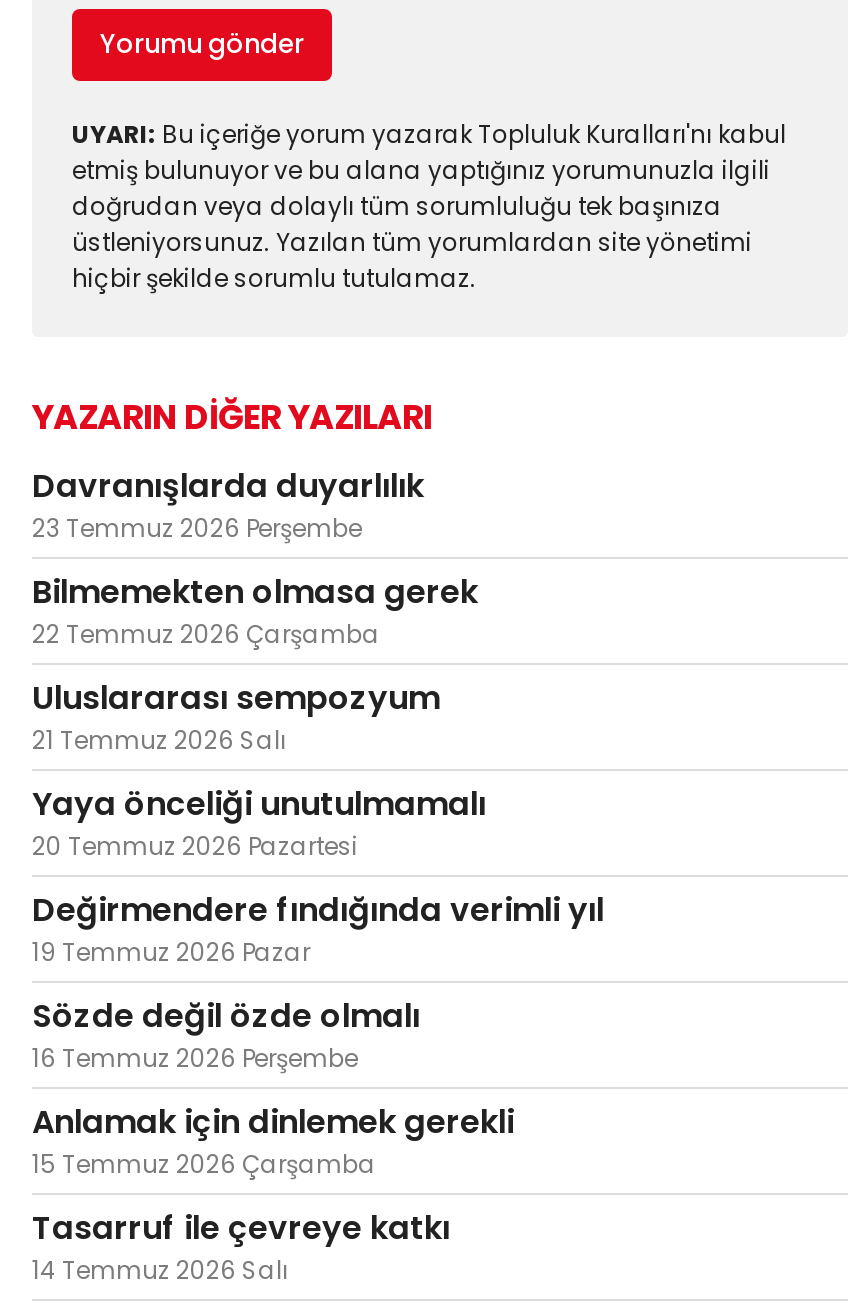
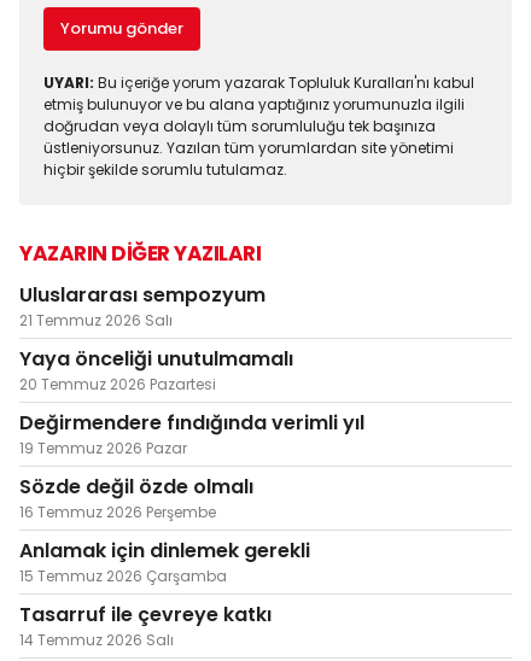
- Davranışlarda duyarlılık
- 23 Temmuz 2026 Perşembe
- Bilmemekten olmasa gerek
- 22 Temmuz 2026 Çarşamba
